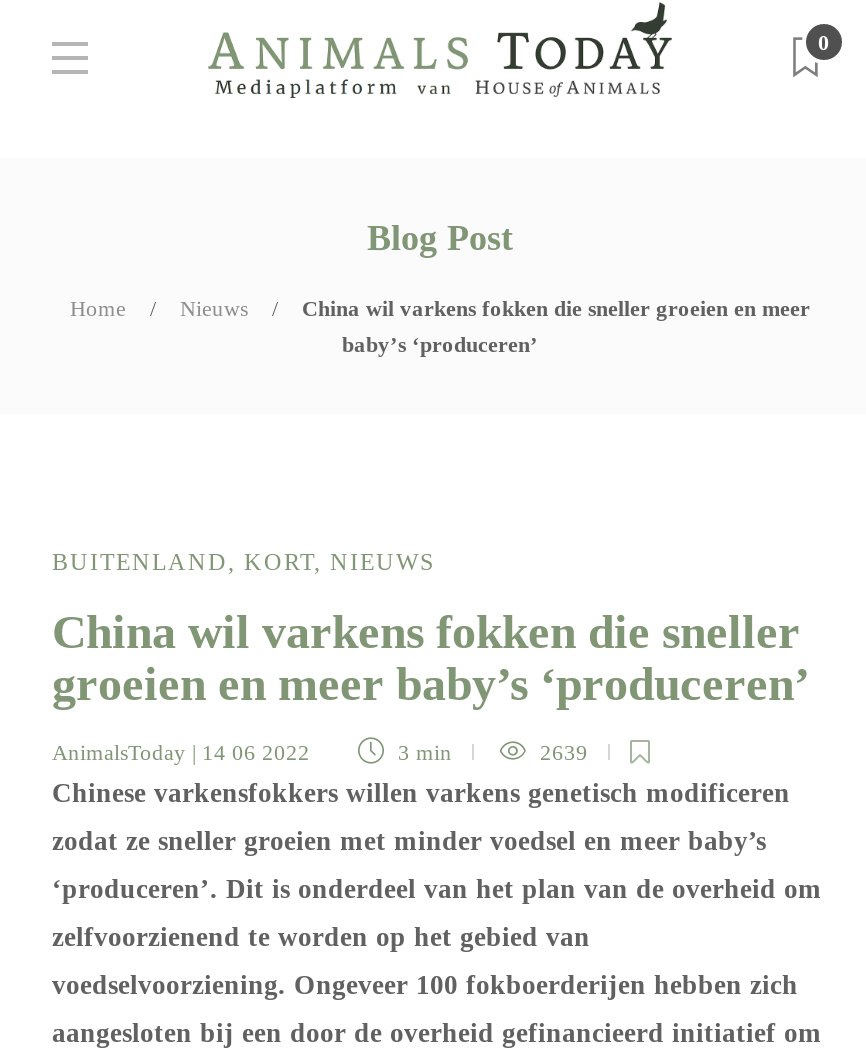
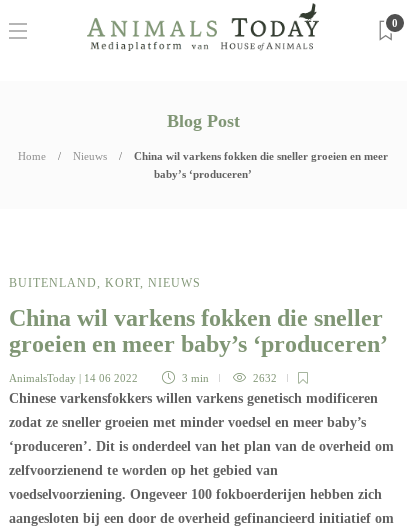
- 2639
+ 2632
